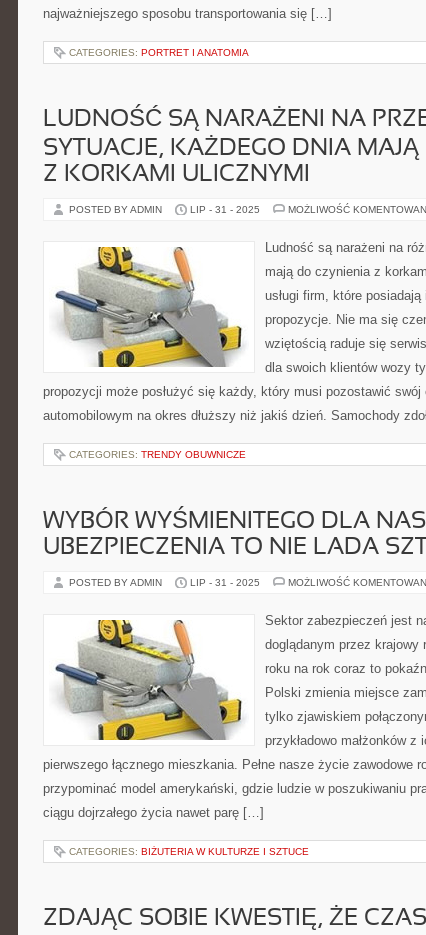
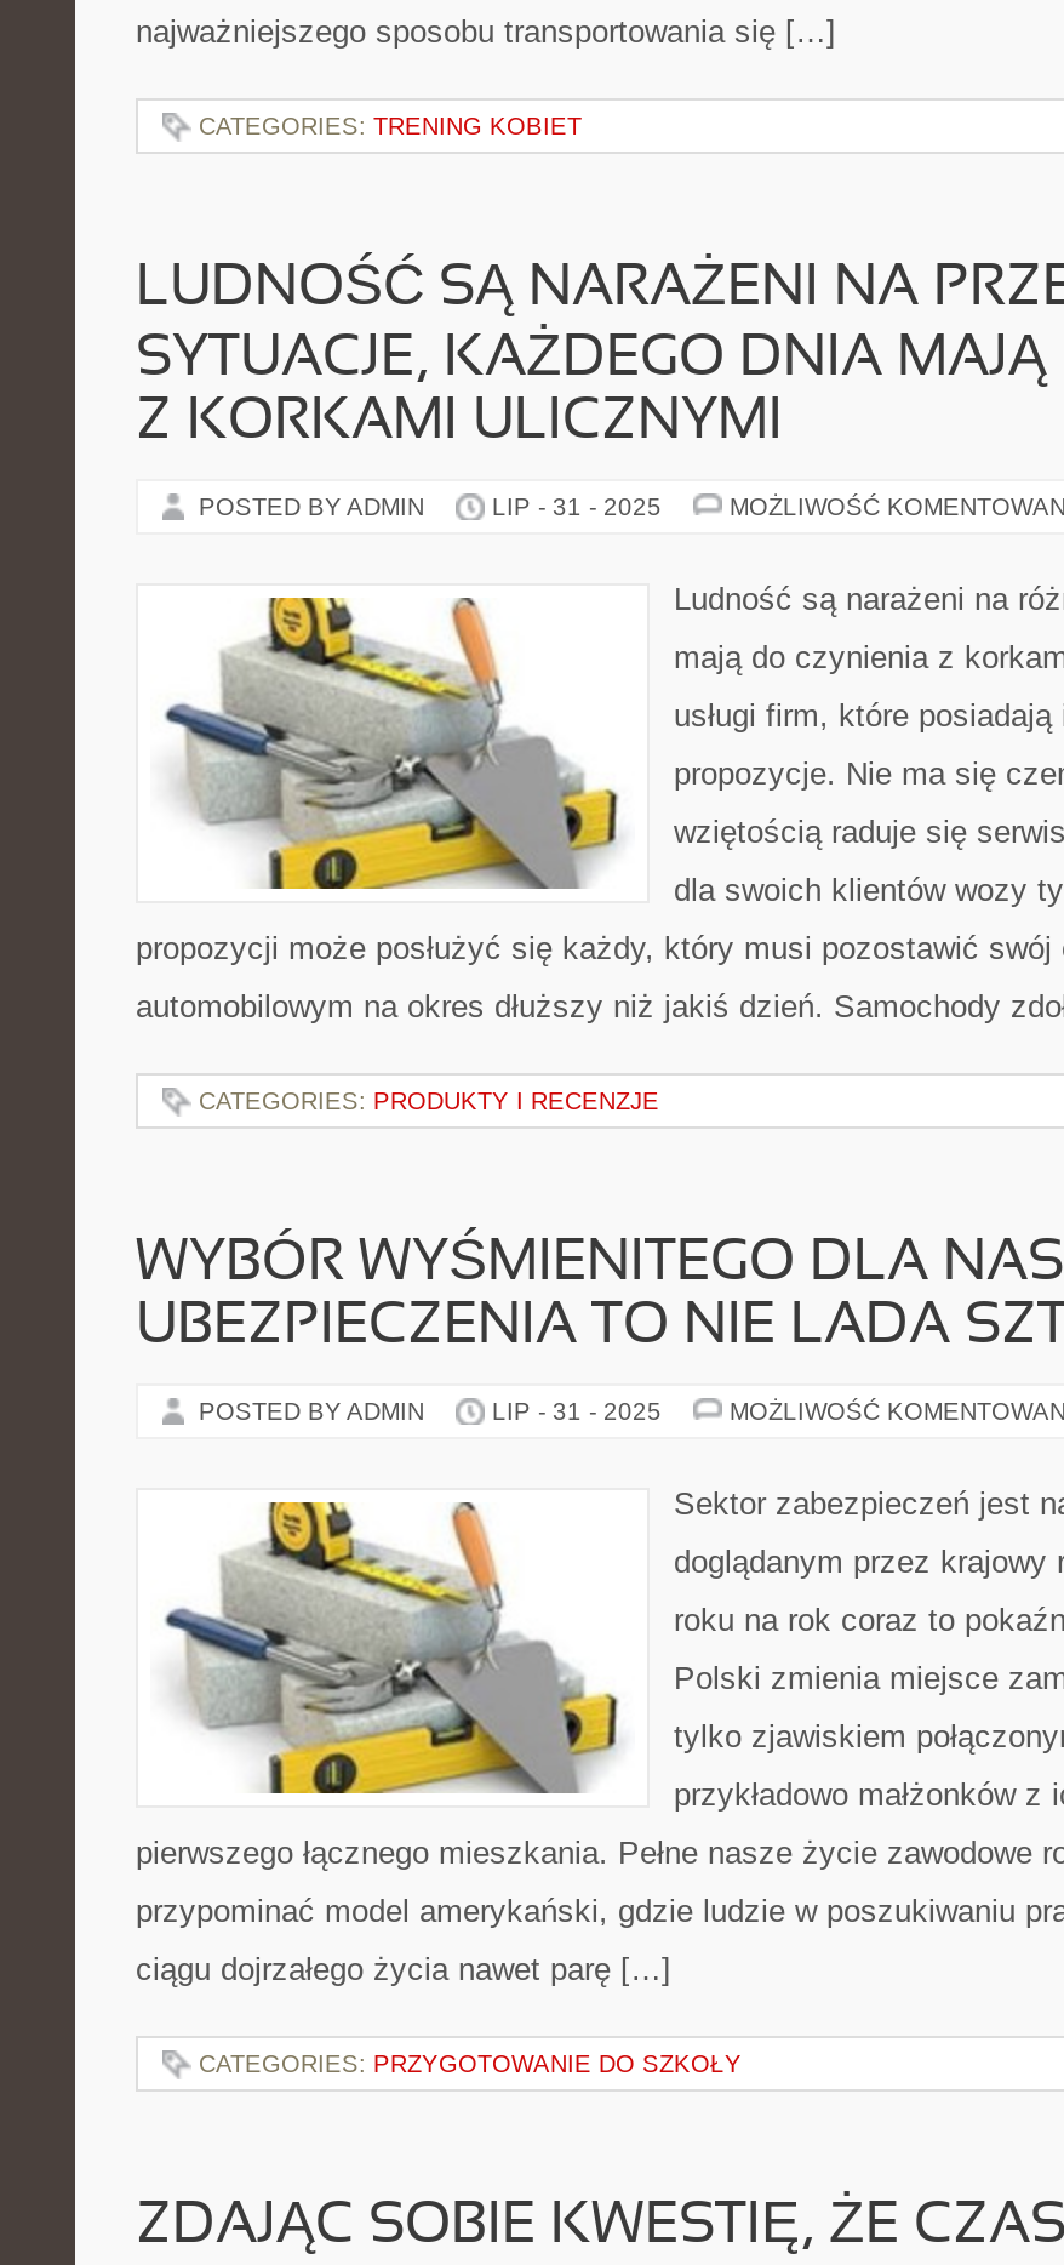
- CATEGORIES: PORTRET I ANATOMIA
+ CATEGORIES: TRENING KOBIET

- CATEGORIES: TRENDY OBUWNICZE
+ CATEGORIES: PRODUKTY I RECENZJE

- CATEGORIES: BIŻUTERIA W KULTURZE I SZTUCE
+ CATEGORIES: PRZYGOTOWANIE DO SZKOŁY
